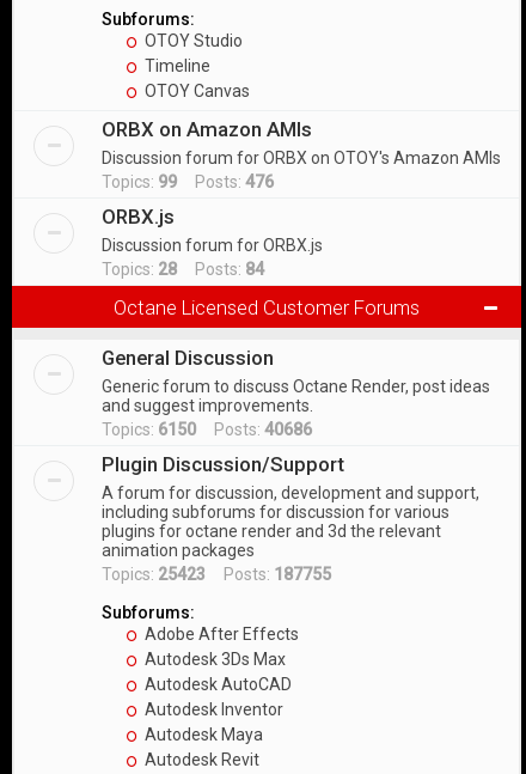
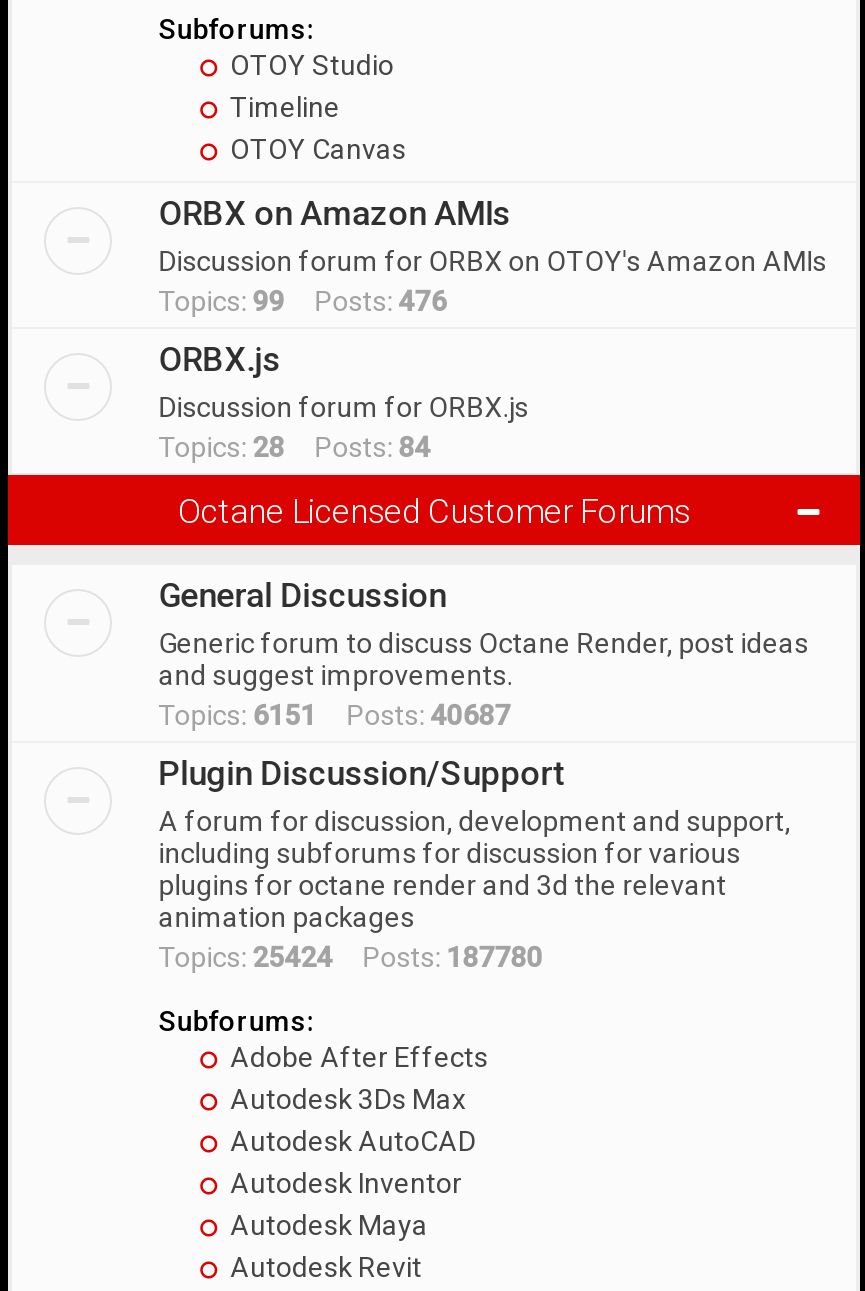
- Topics: 6150 Posts: 40686
+ Topics: 6151 Posts: 40687

- Topics: 25423 Posts: 187755
+ Topics: 25424 Posts: 187780
